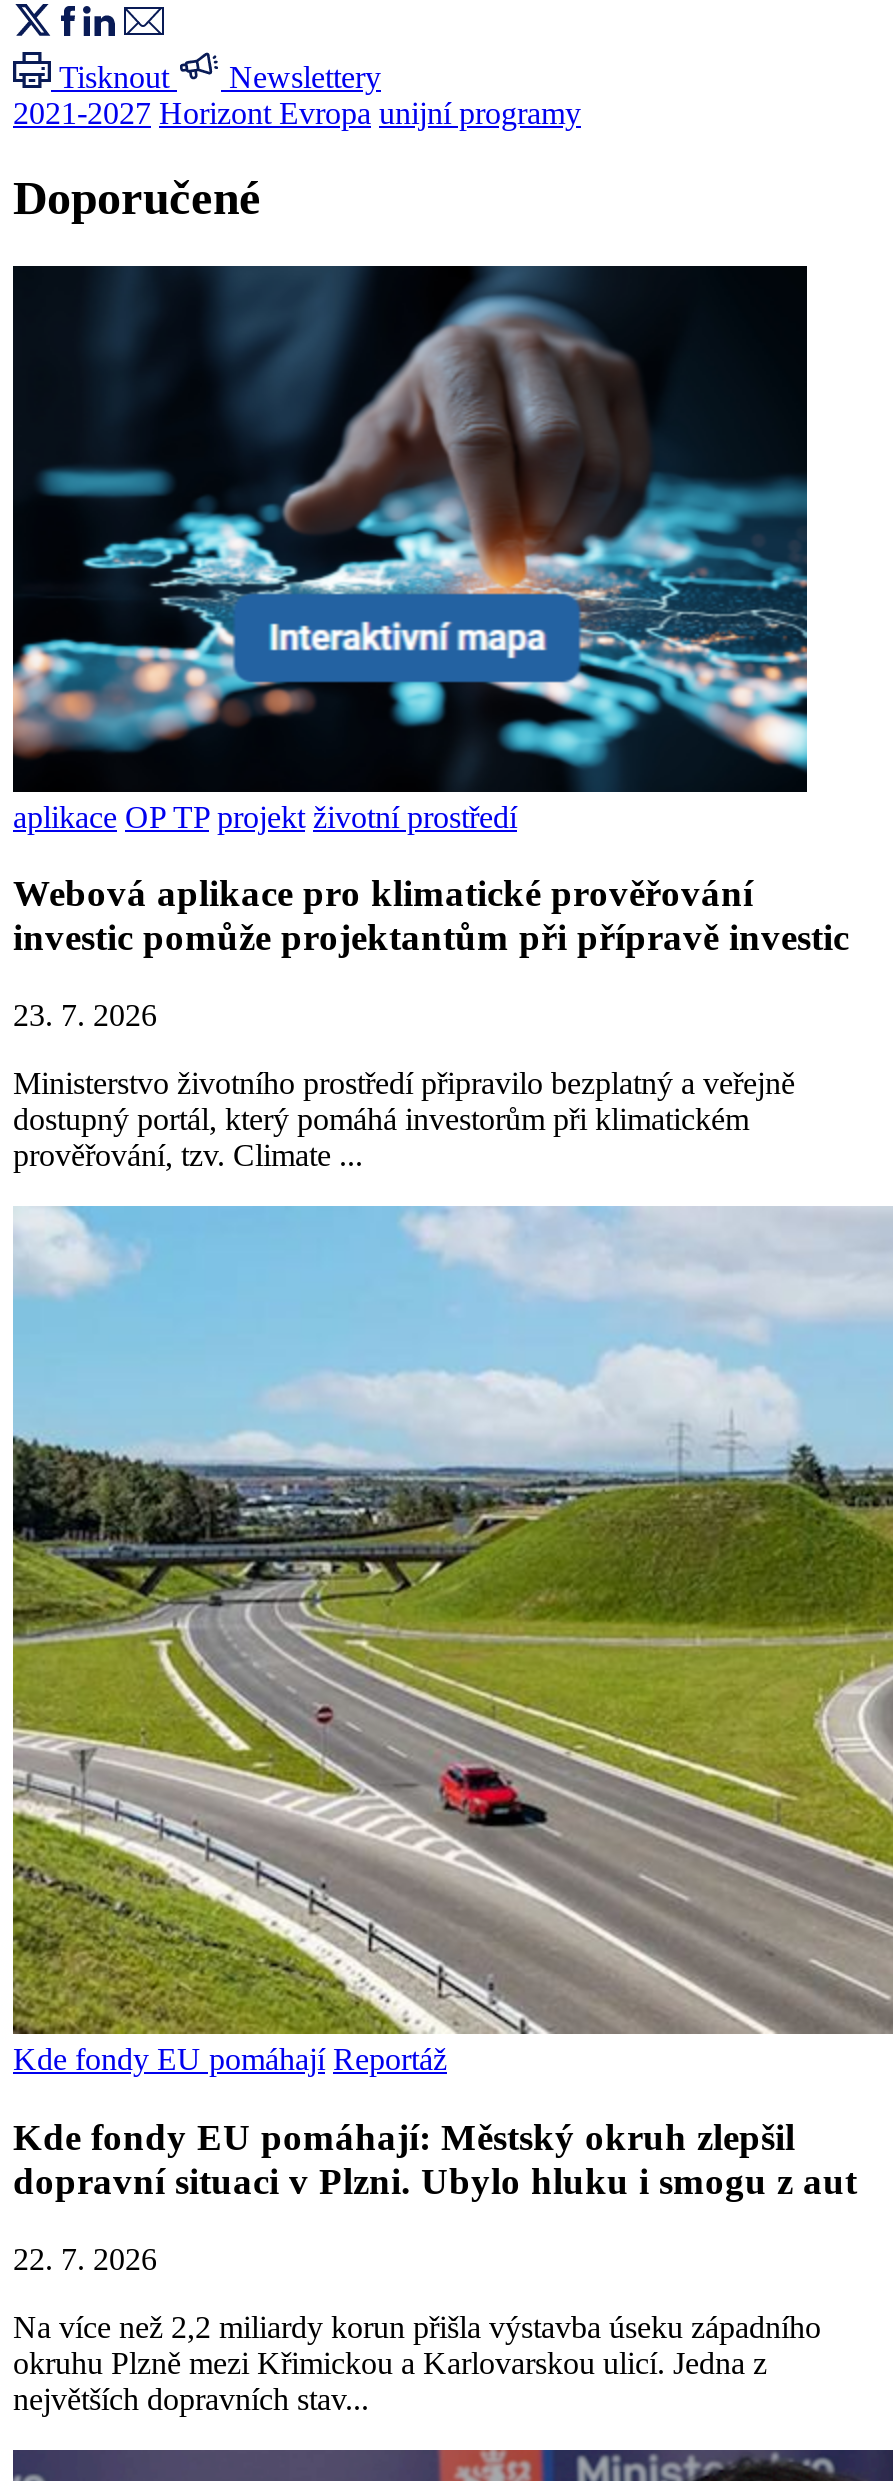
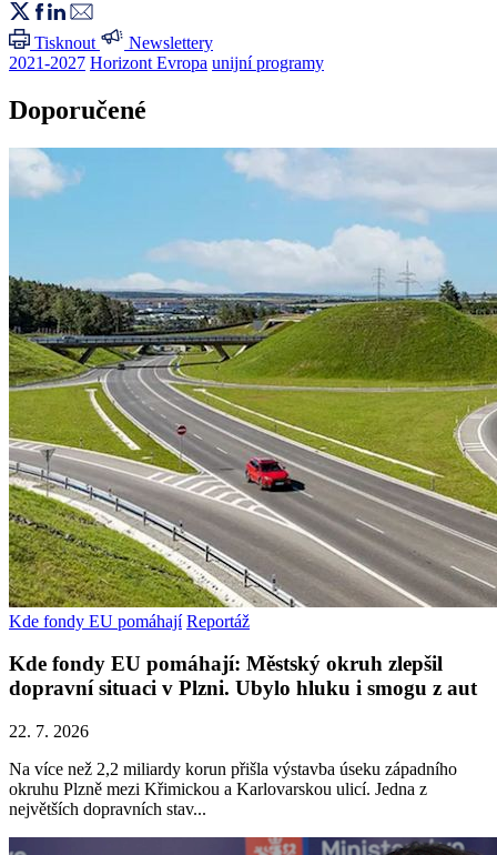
- [image]
- aplikace OP TP projekt životní prostředí
- Webová aplikace pro klimatické prověřování
- investic pomůže projektantům při přípravě investic
- 23. 7. 2026
- Ministerstvo životního prostředí připravilo bezplatný a veřejně
- dostupný portál, který pomáhá investorům při klimatickém
- prověřování, tzv. Climate ...
